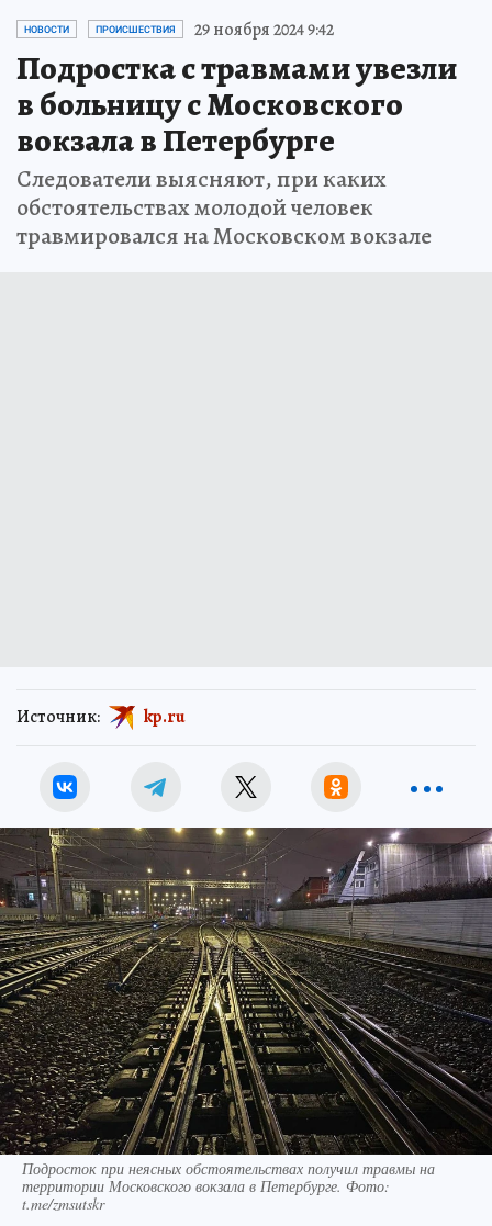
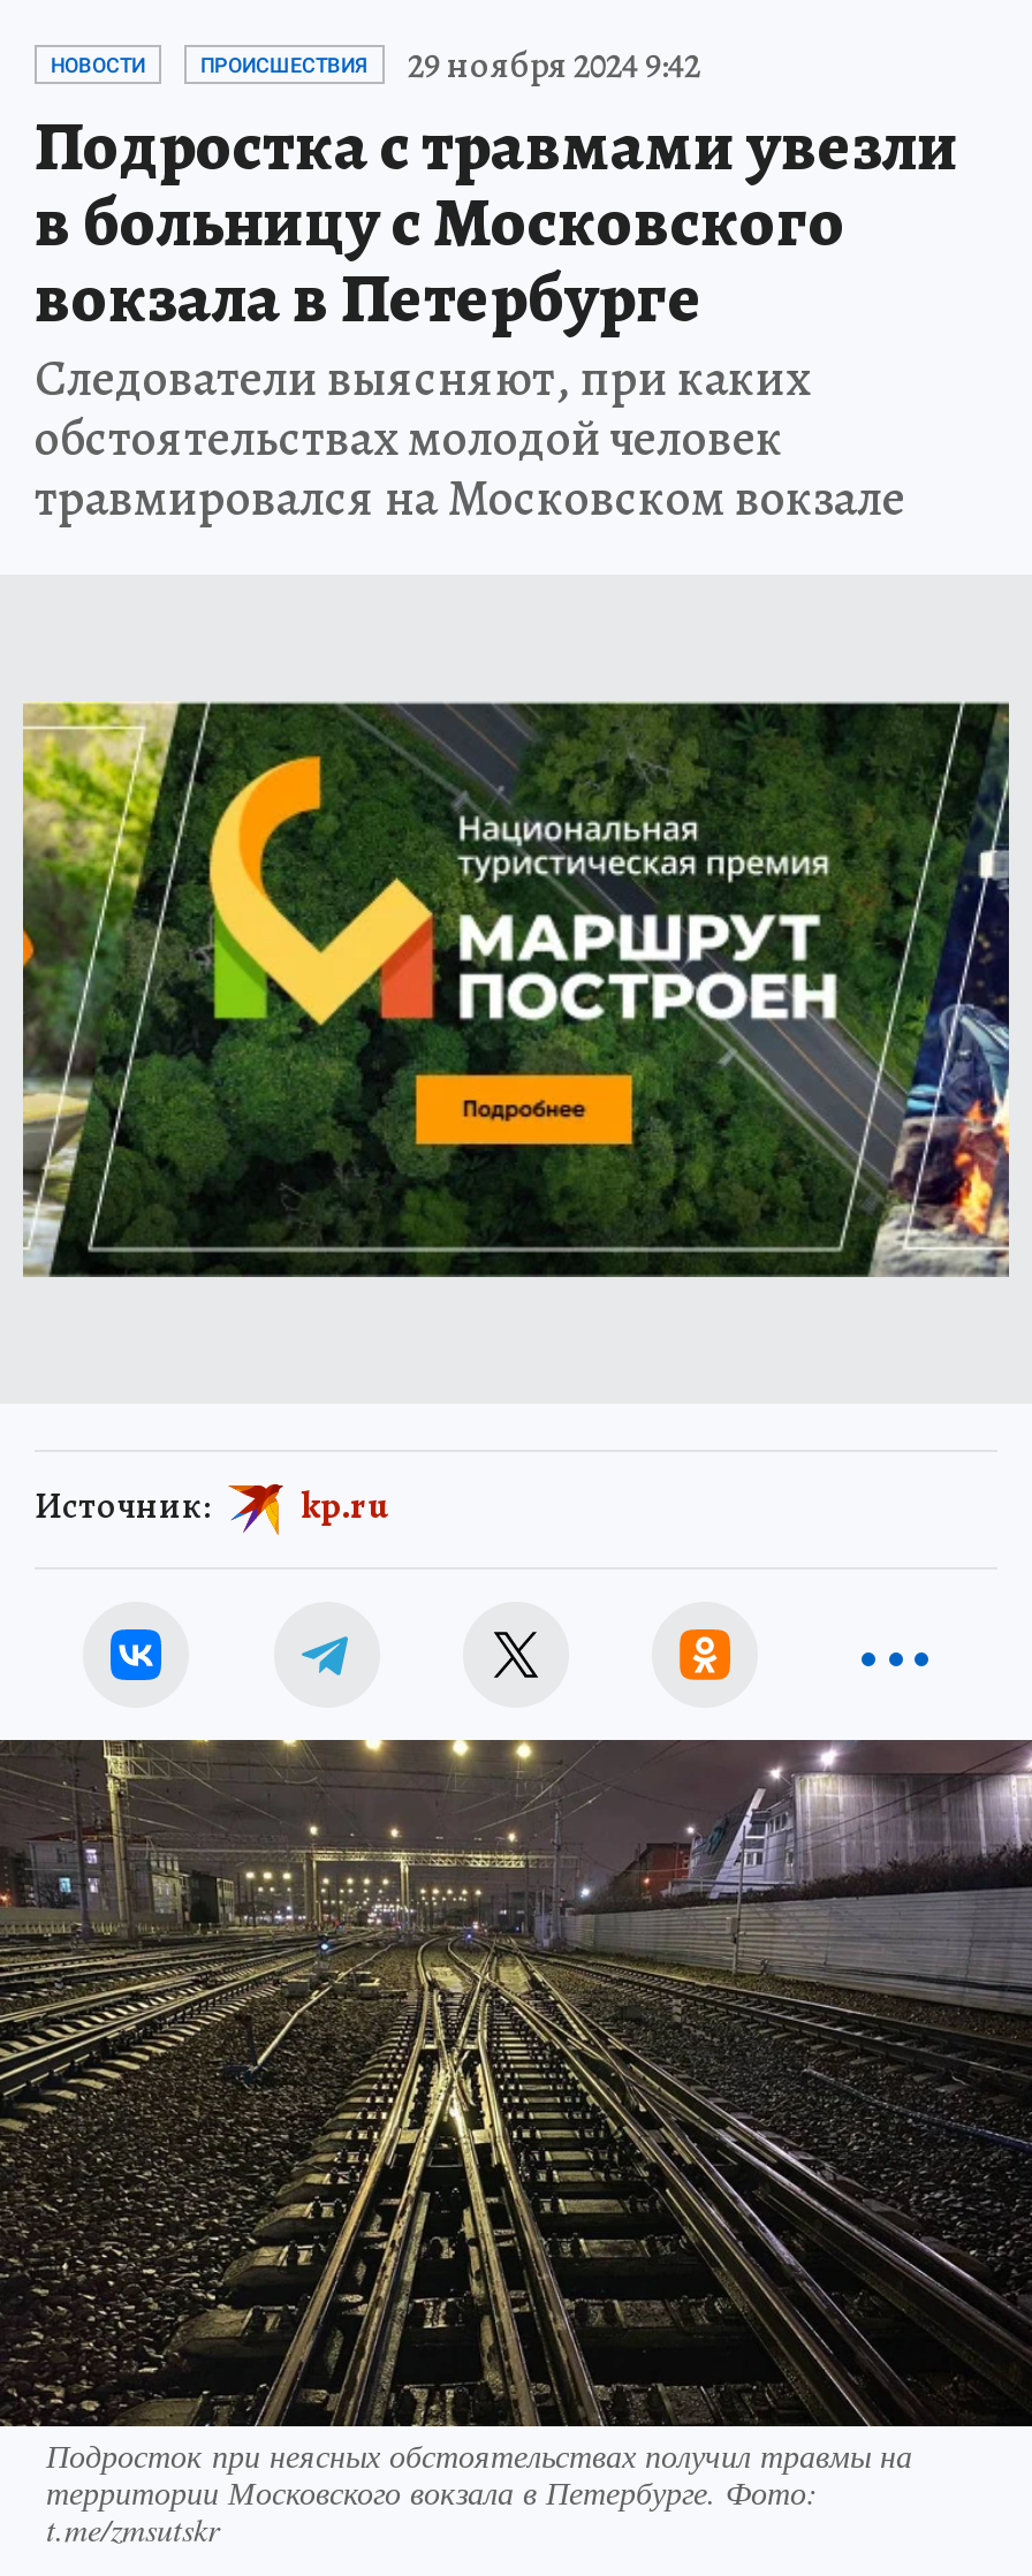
+ [image]
